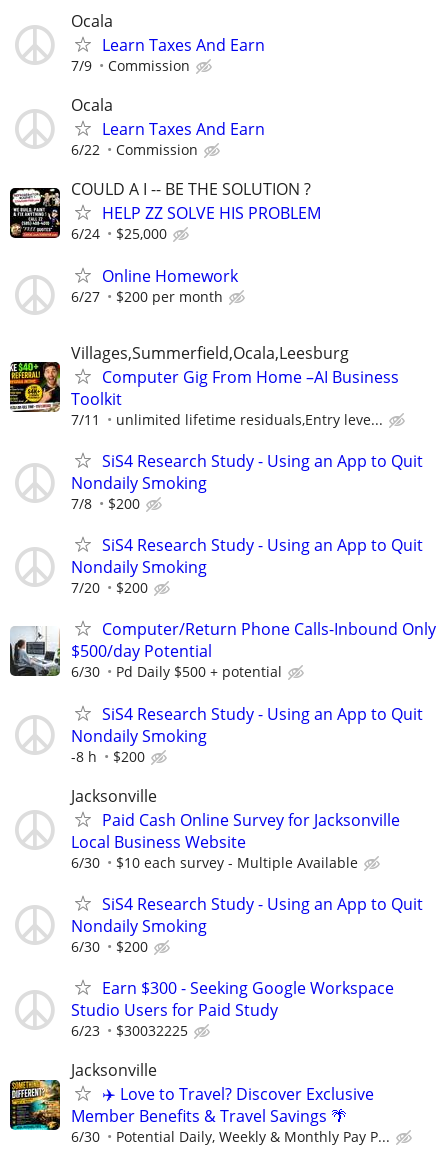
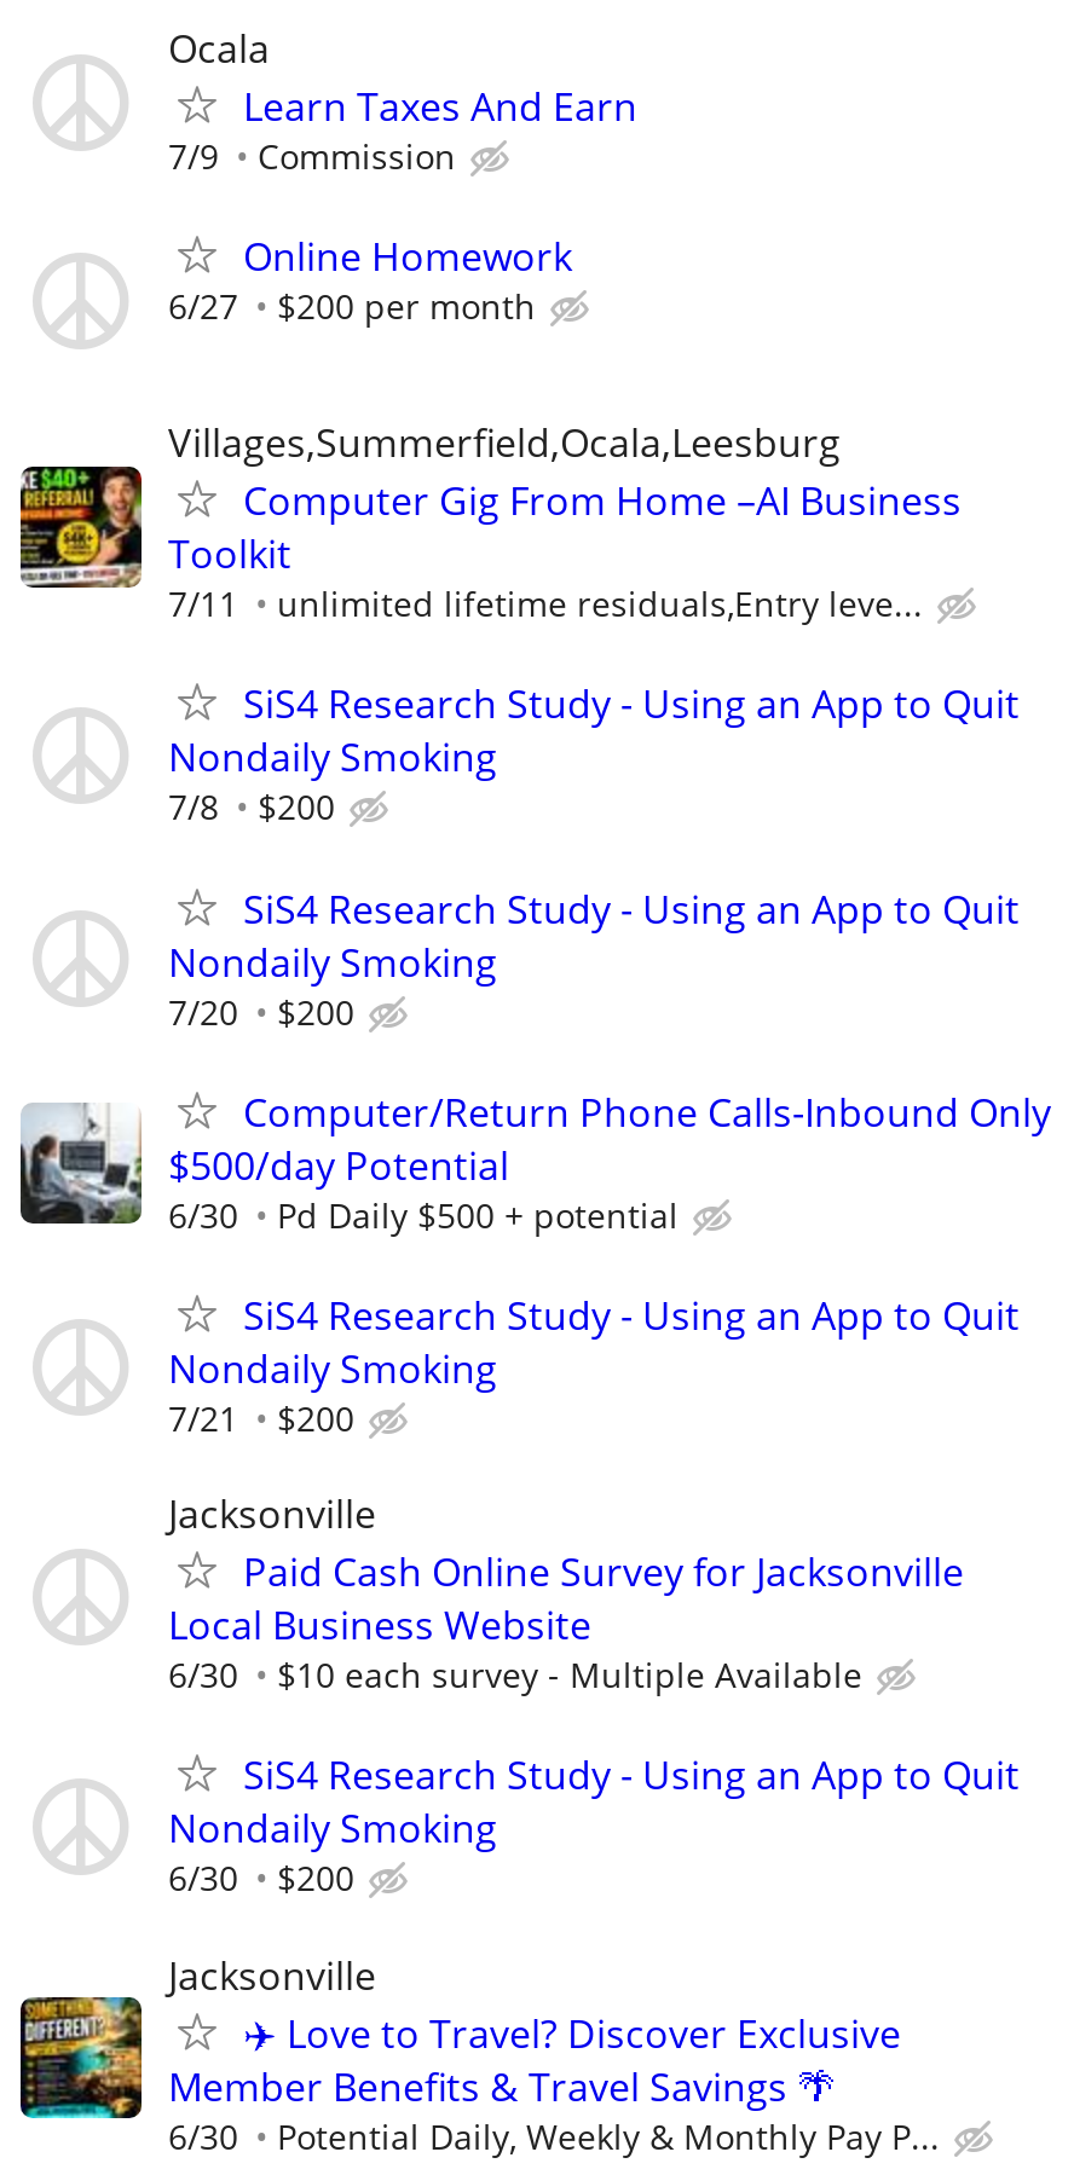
- [image]
- Ocala
- Learn Taxes And Earn
- 6/22
- Commission
- COULD A I -- BE THE SOLUTION ?
- HELP ZZ SOLVE HIS PROBLEM
- 6/24
- $25,000

- -8 h $200
+ 7/21 $200

- Earn $300 - Seeking Google Workspace
- Studio Users for Paid Study
- 6/23
- $30032225
